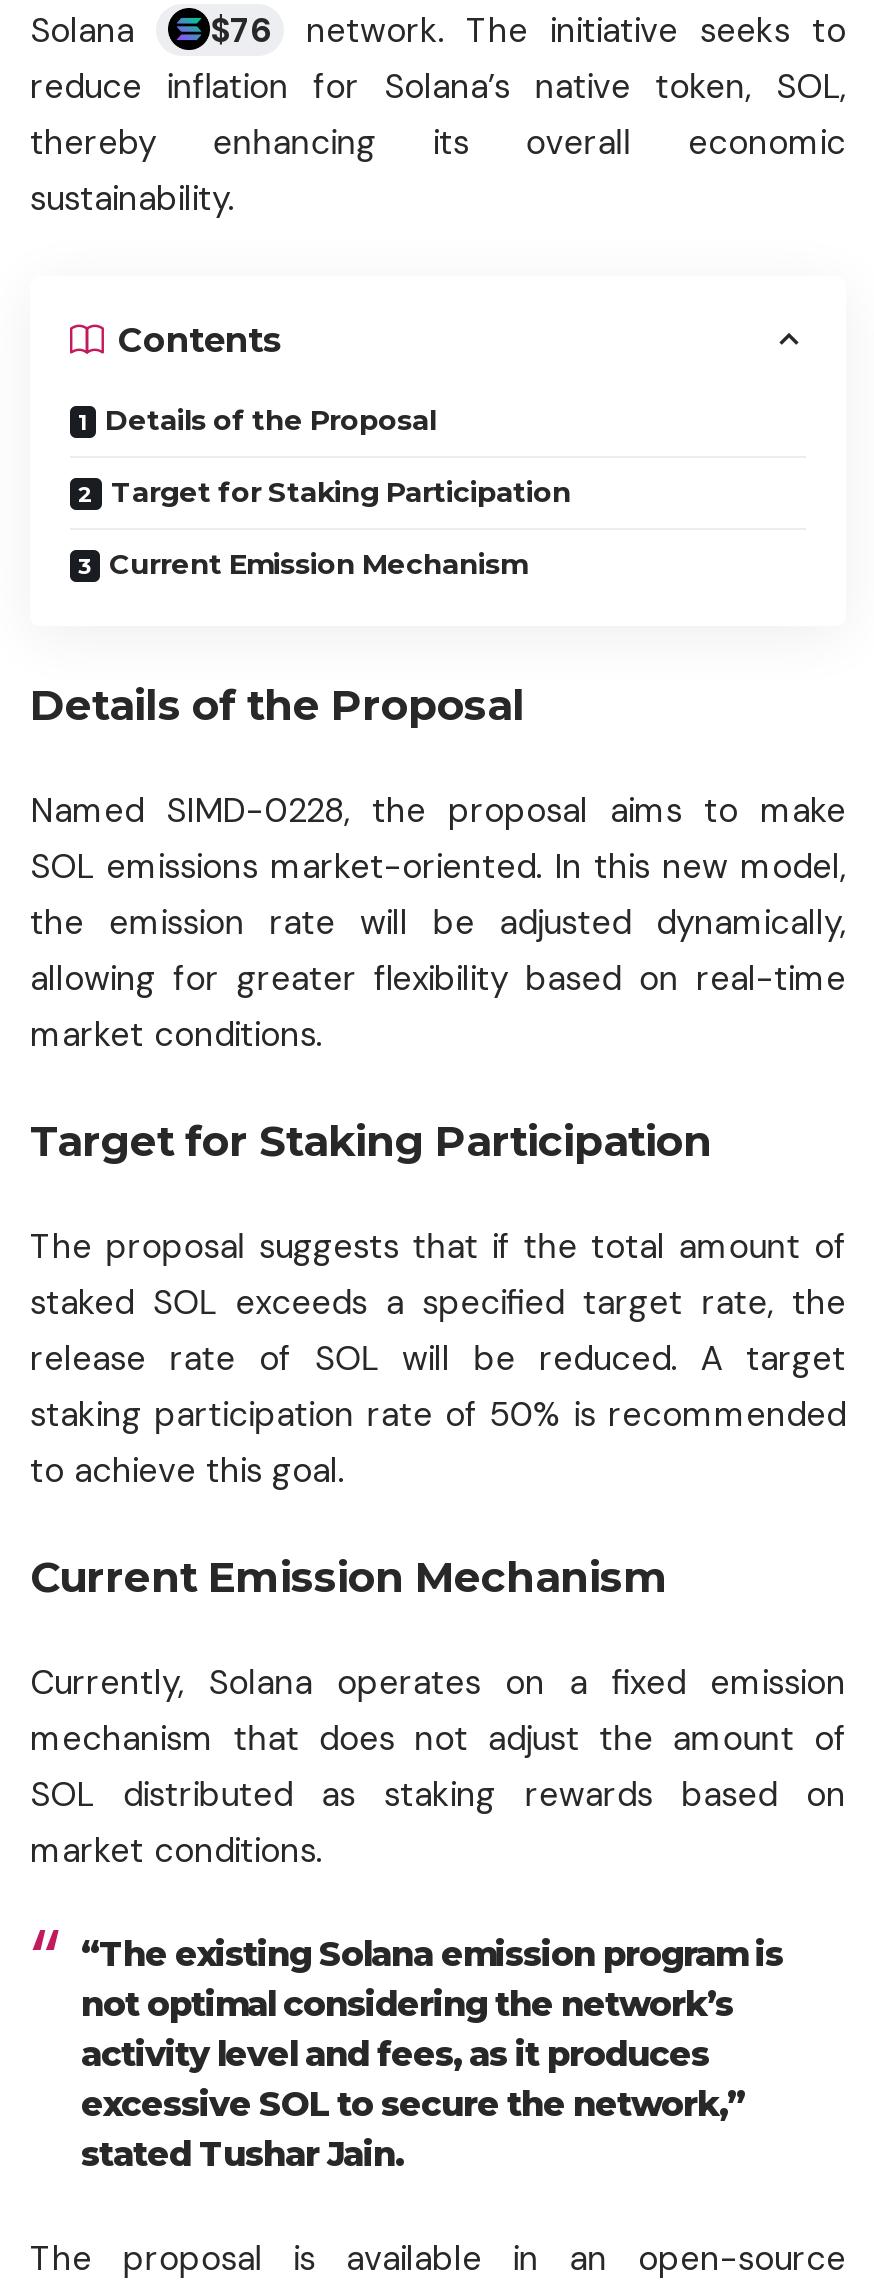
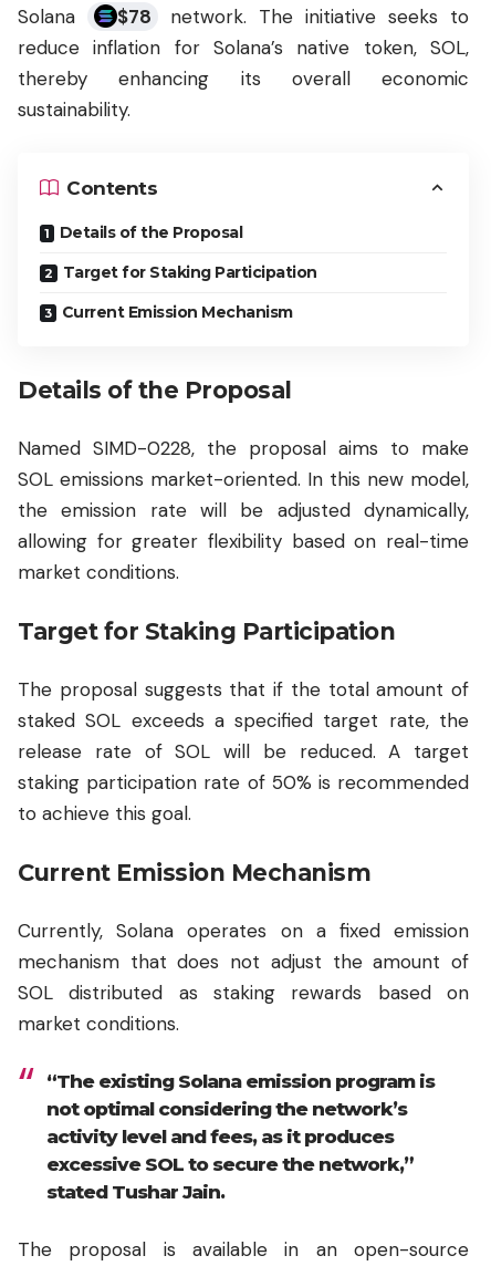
- $76 network. The initiative seeks to
+ $78 network. The initiative seeks to
